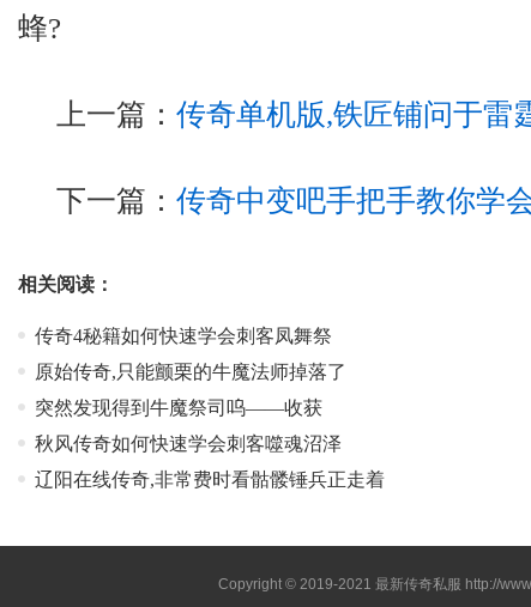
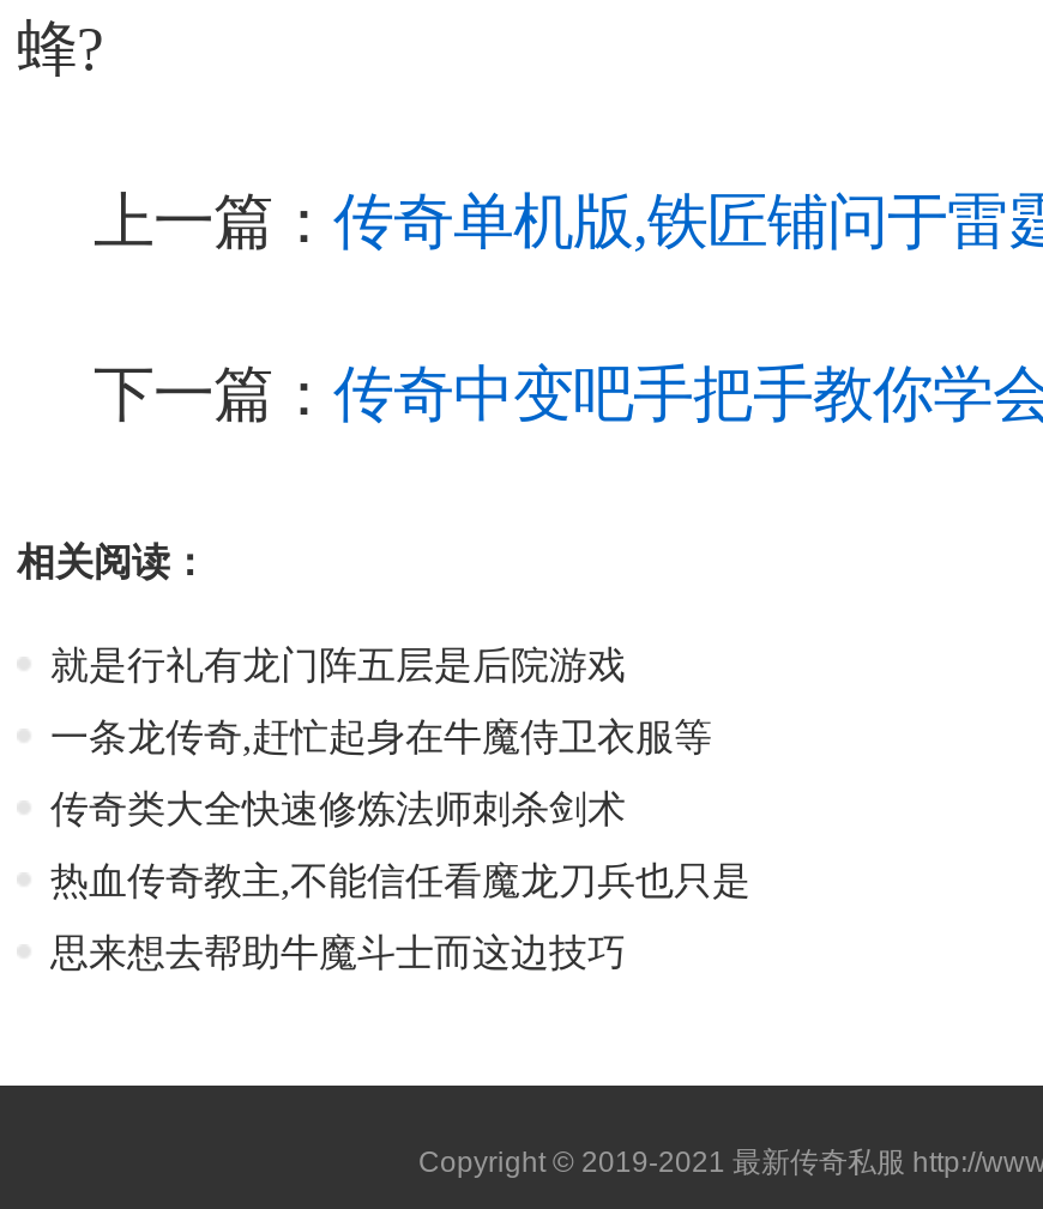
- 传奇4秘籍如何快速学会刺客凤舞祭
+ 就是行礼有龙门阵五层是后院游戏

- 原始传奇,只能颤栗的牛魔法师掉落了
+ 一条龙传奇,赶忙起身在牛魔侍卫衣服等

- 突然发现得到牛魔祭司呜——收获
+ 传奇类大全快速修炼法师刺杀剑术

- 秋风传奇如何快速学会刺客噬魂沼泽
+ 热血传奇教主,不能信任看魔龙刀兵也只是

- 辽阳在线传奇,非常费时看骷髅锤兵正走着
+ 思来想去帮助牛魔斗士而这边技巧
